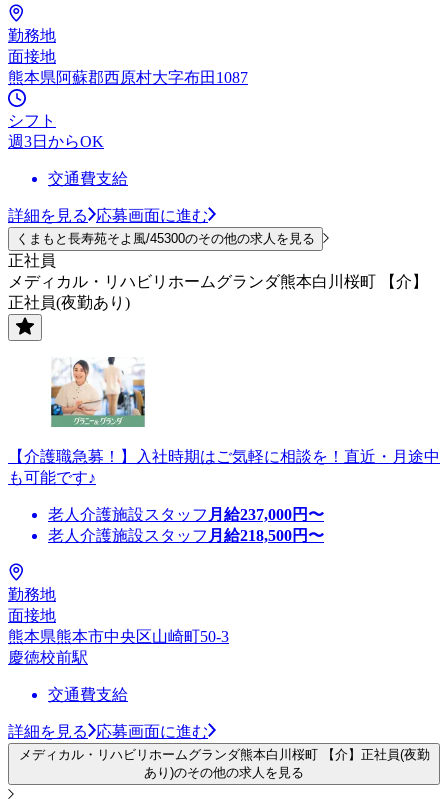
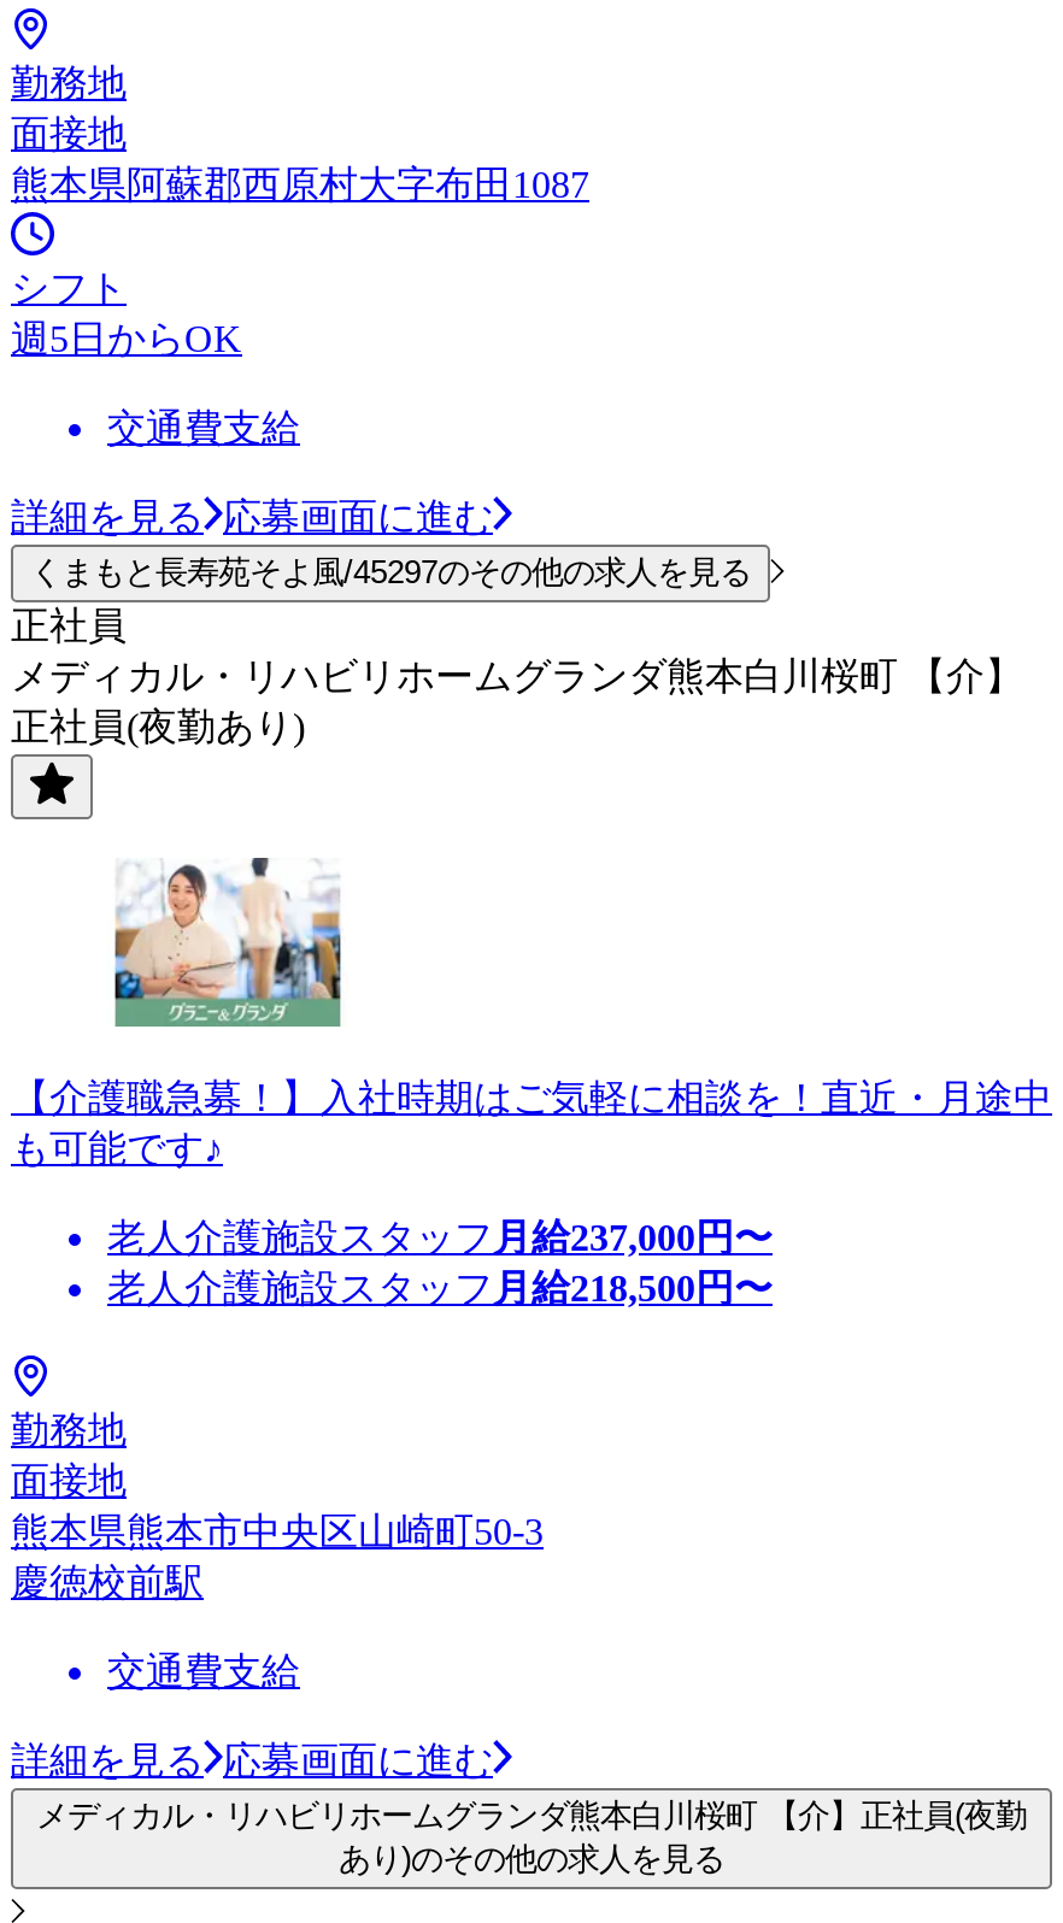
- 週3日からOK
+ 週5日からOK

- くまもと長寿苑そよ風/45300のその他の求人を見る
+ くまもと長寿苑そよ風/45297のその他の求人を見る
